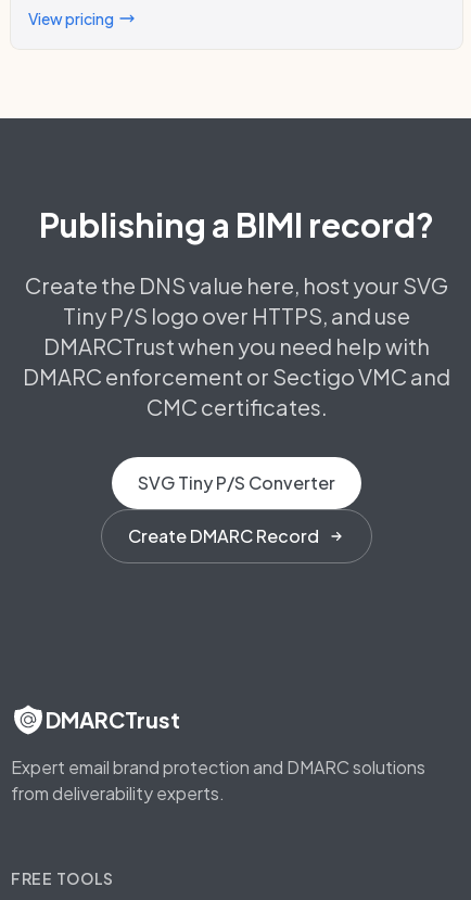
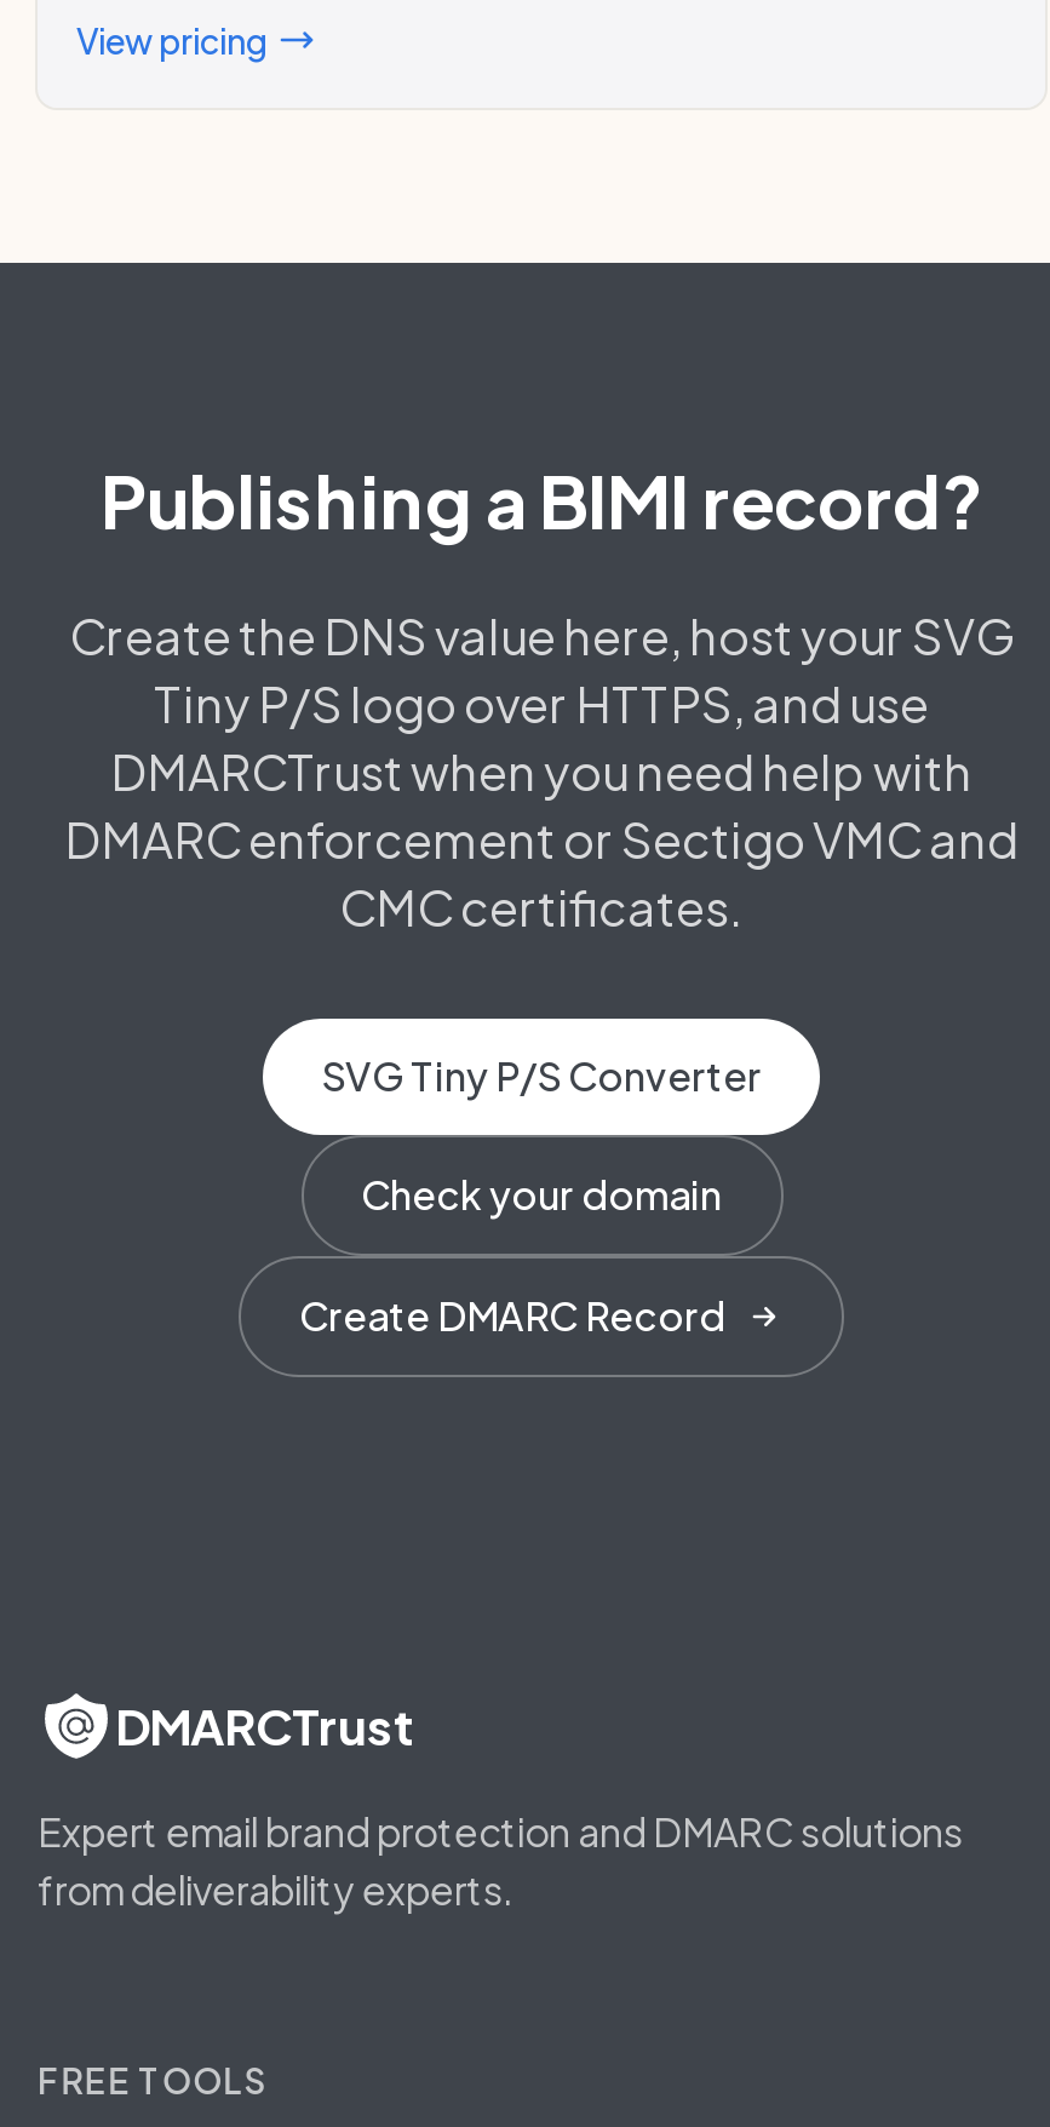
+ Check your domain
